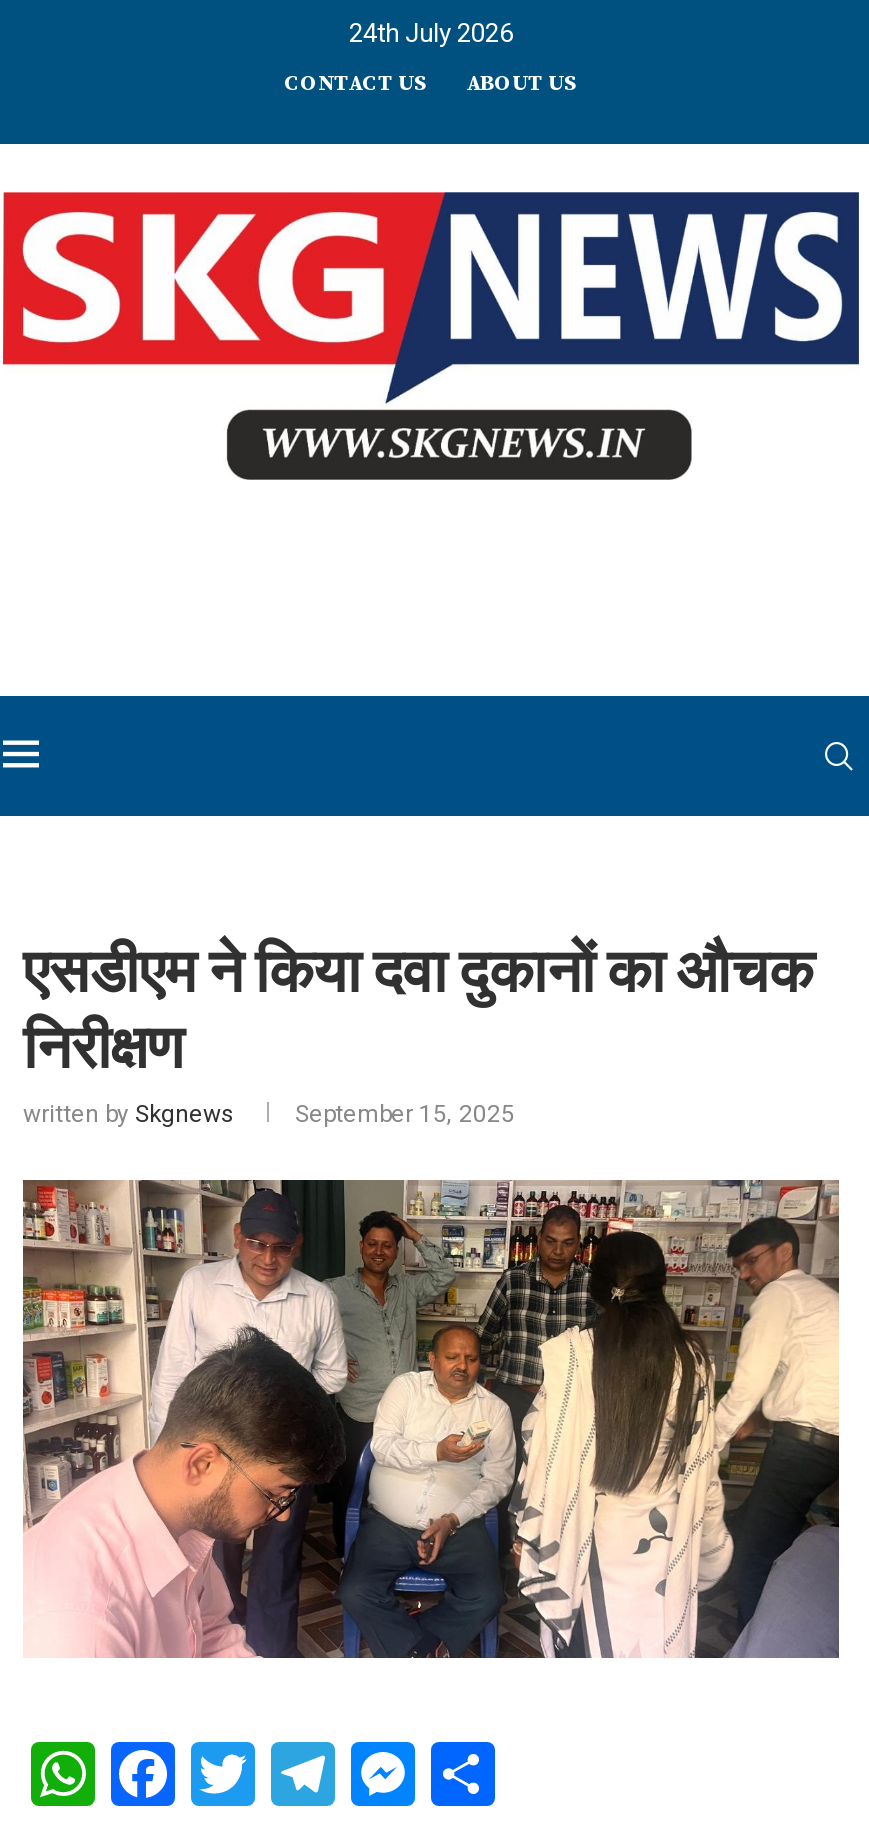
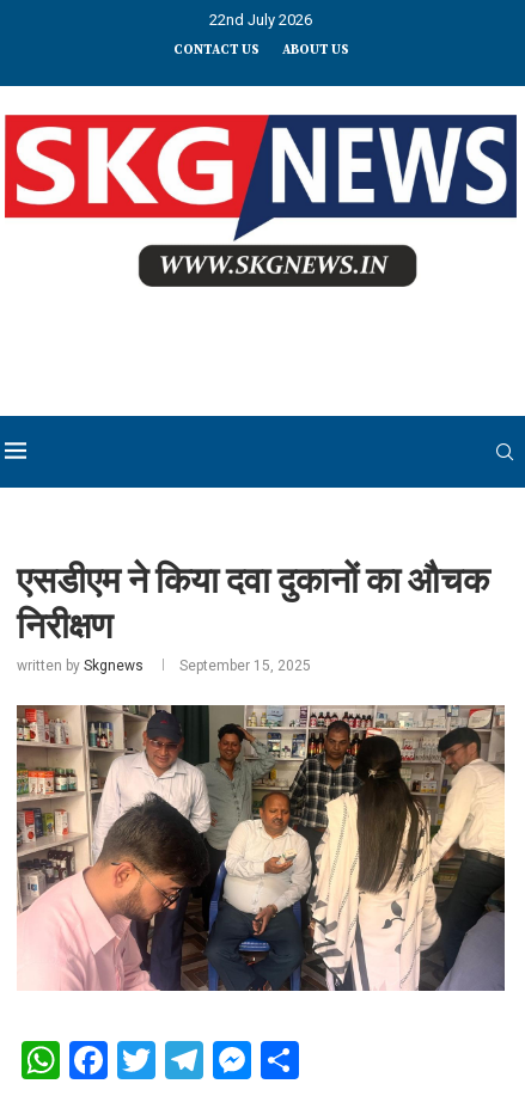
- 24th July 2026
+ 22nd July 2026
